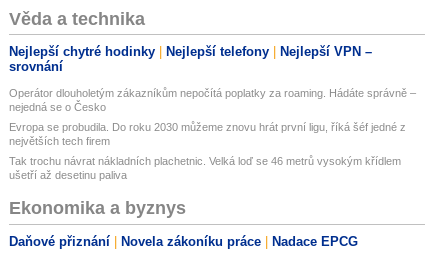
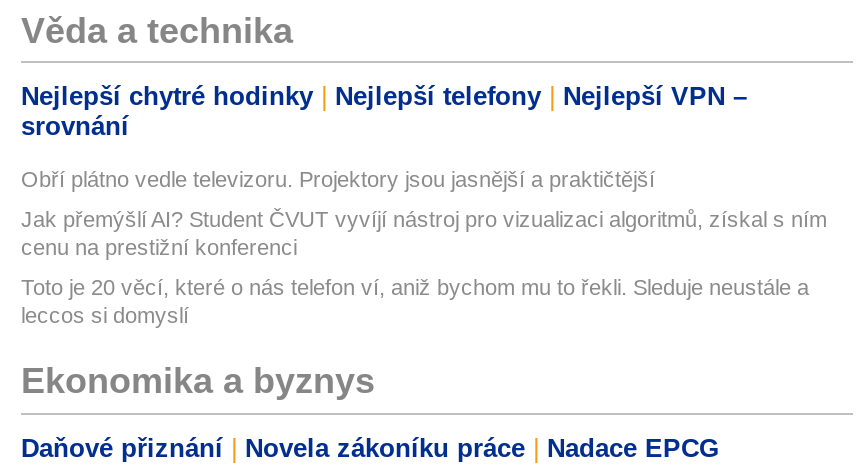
- Operátor dlouholetým zákazníkům nepočítá poplatky za roaming. Hádáte správně –
- nejedná se o Česko
+ Obří plátno vedle televizoru. Projektory jsou jasnější a praktičtější

- Evropa se probudila. Do roku 2030 můžeme znovu hrát první ligu, říká šéf jedné z
- největších tech firem
+ Jak přemýšlí AI? Student ČVUT vyvíjí nástroj pro vizualizaci algoritmů, získal s ním
+ cenu na prestižní konferenci

- Tak trochu návrat nákladních plachetnic. Velká loď se 46 metrů vysokým křídlem
- ušetří až desetinu paliva
+ Toto je 20 věcí, které o nás telefon ví, aniž bychom mu to řekli. Sleduje neustále a
+ leccos si domyslí
